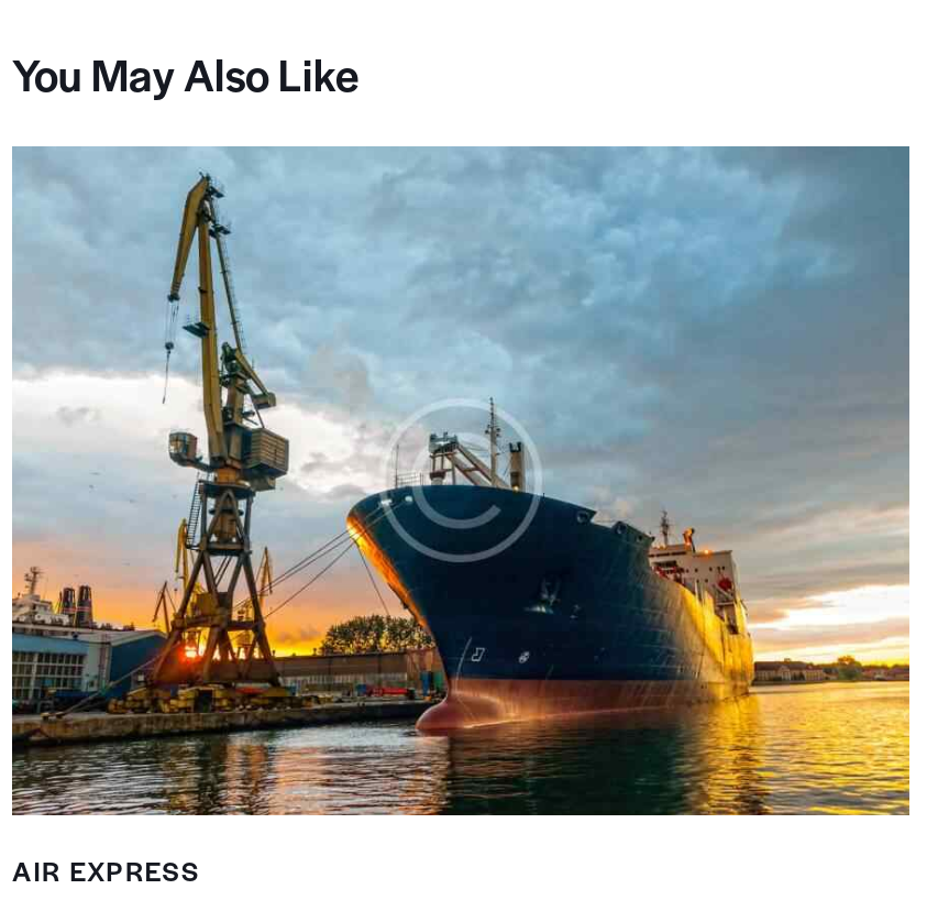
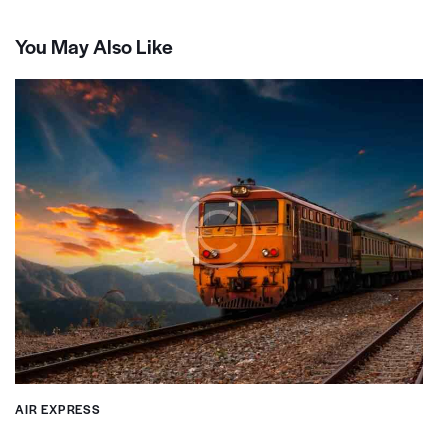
- [image]
+ [image]
